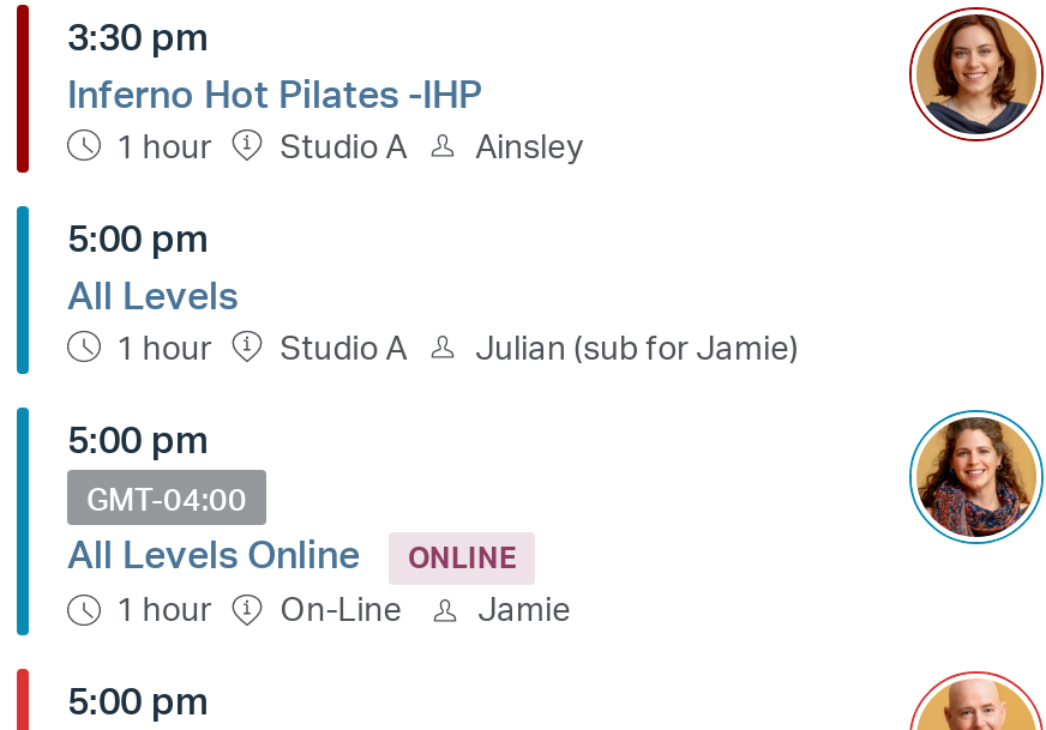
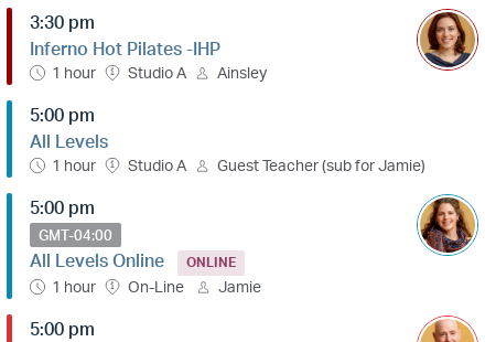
- Julian (sub for Jamie)
+ Guest Teacher (sub for Jamie)
